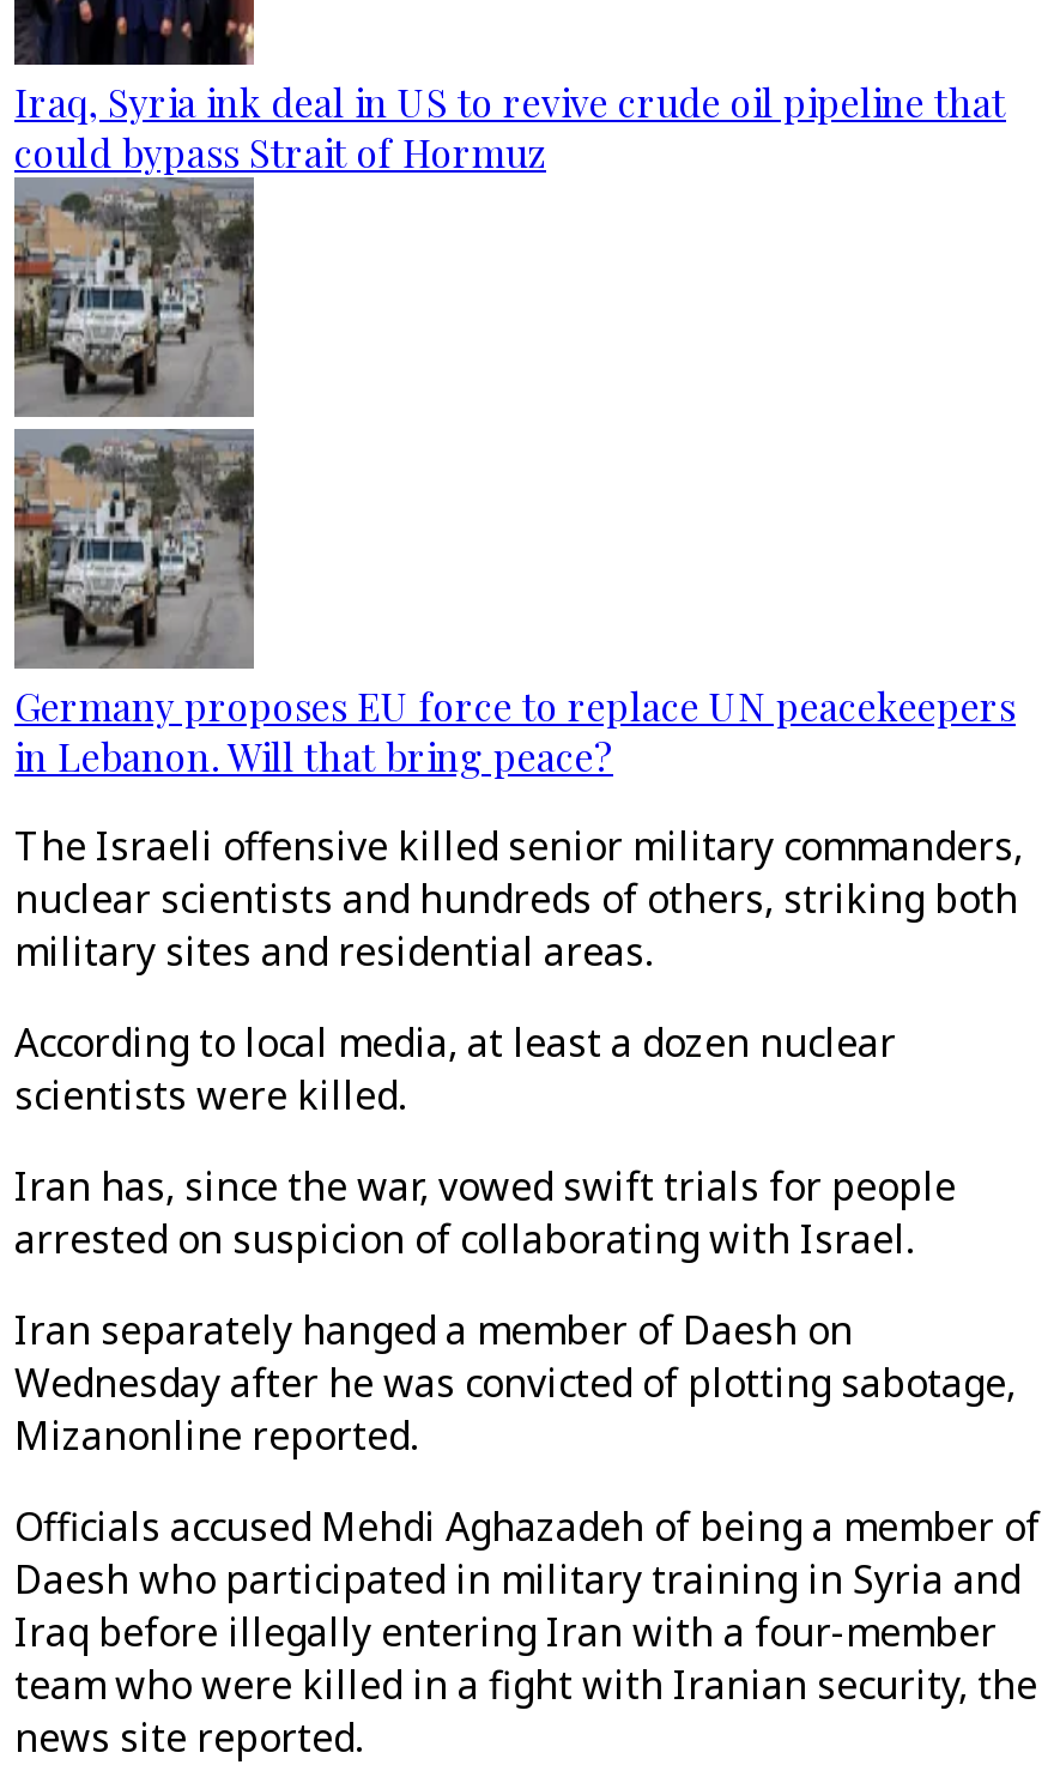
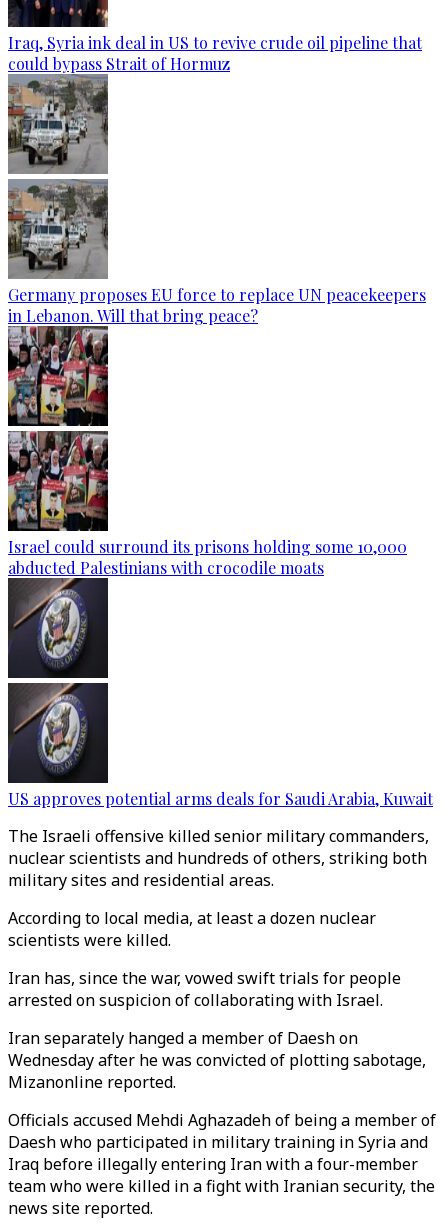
+ [image]
+ Israel could surround its prisons holding some 10,000
+ abducted Palestinians with crocodile moats

+ [image]
+ US approves potential arms deals for Saudi Arabia, Kuwait
